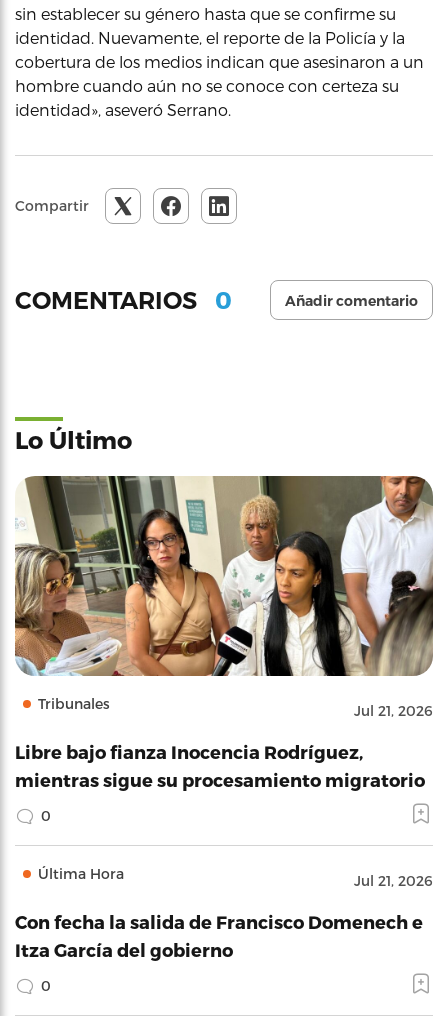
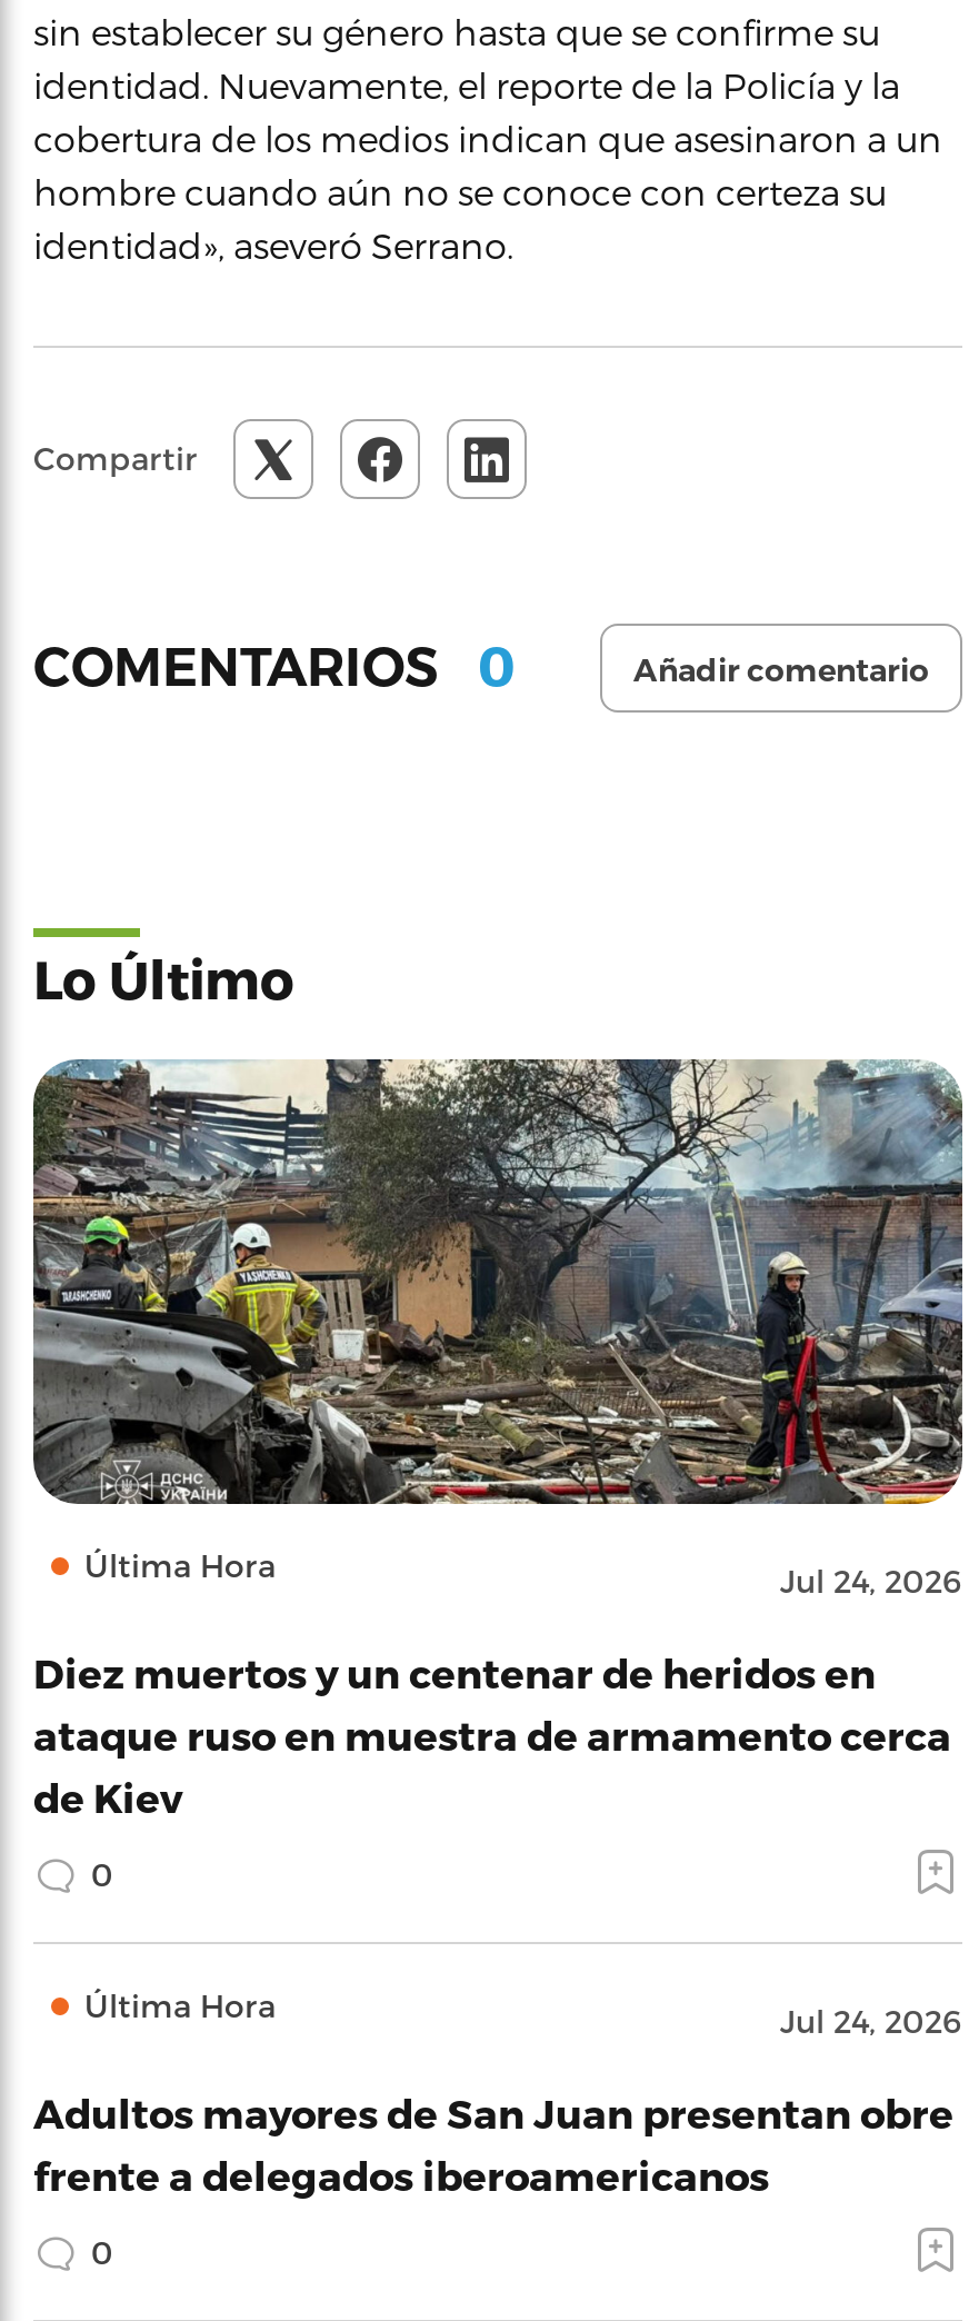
- [image]
- Tribunales
- Jul 21, 2026
+ [image]
+ Última Hora
+ Jul 24, 2026

- Libre bajo fianza Inocencia Rodríguez,
- mientras sigue su procesamiento migratorio
+ Diez muertos y un centenar de heridos en
+ ataque ruso en muestra de armamento cerca
+ de Kiev

- Jul 21, 2026
+ Jul 24, 2026

- Con fecha la salida de Francisco Domenech e
- Itza García del gobierno
+ Adultos mayores de San Juan presentan obre
+ frente a delegados iberoamericanos
